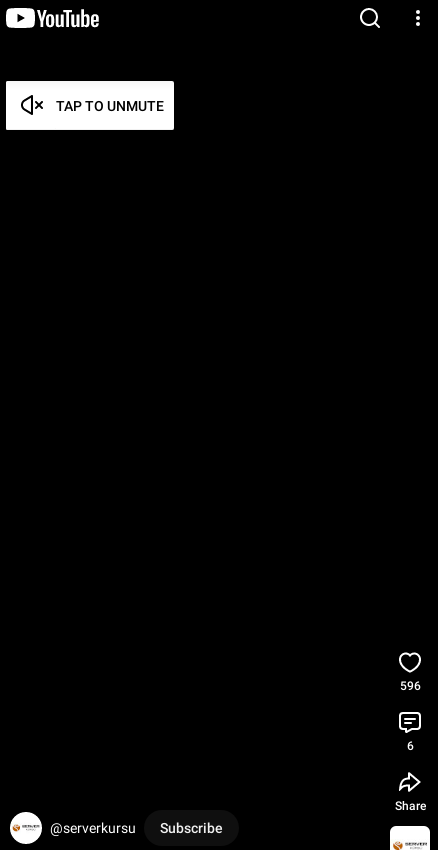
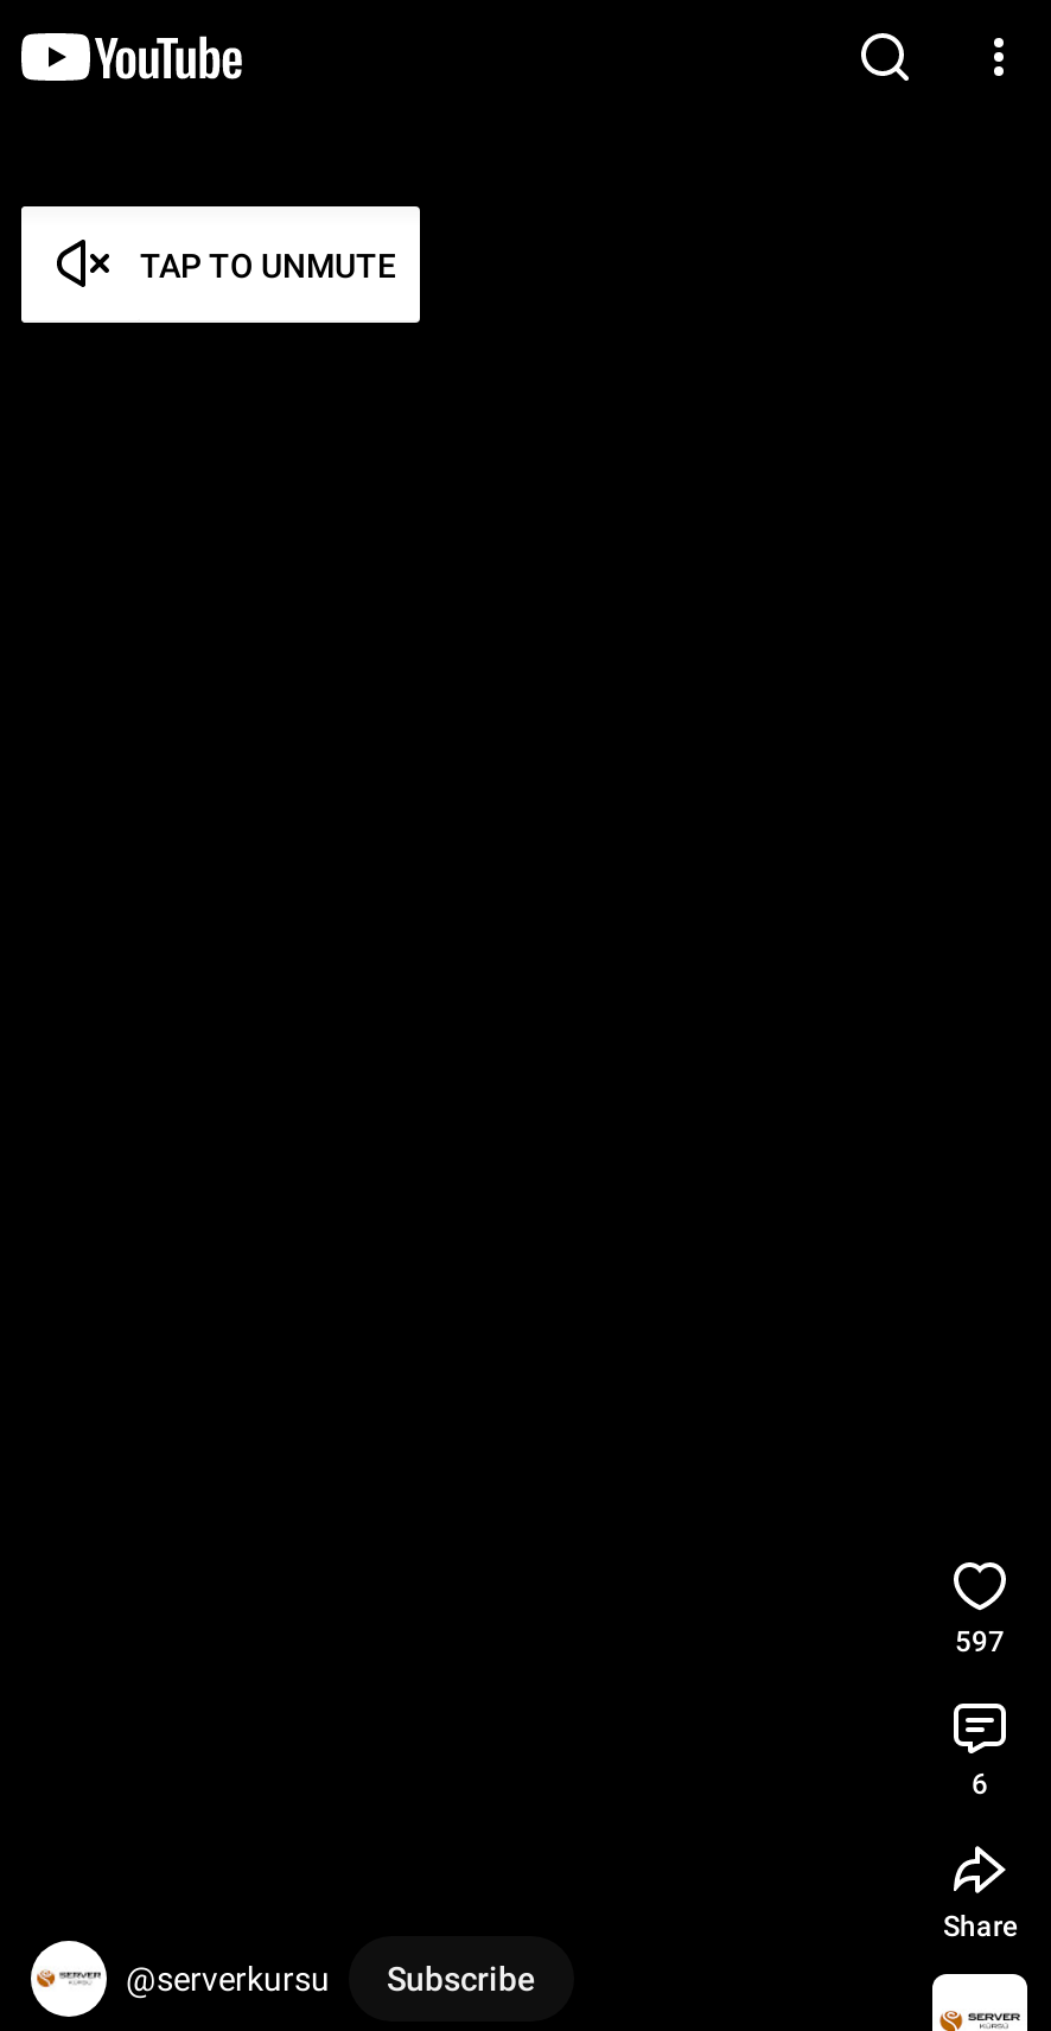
- 596
+ 597
